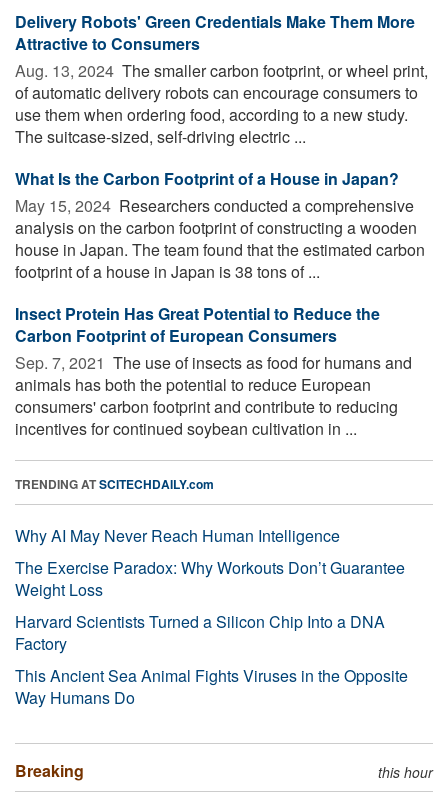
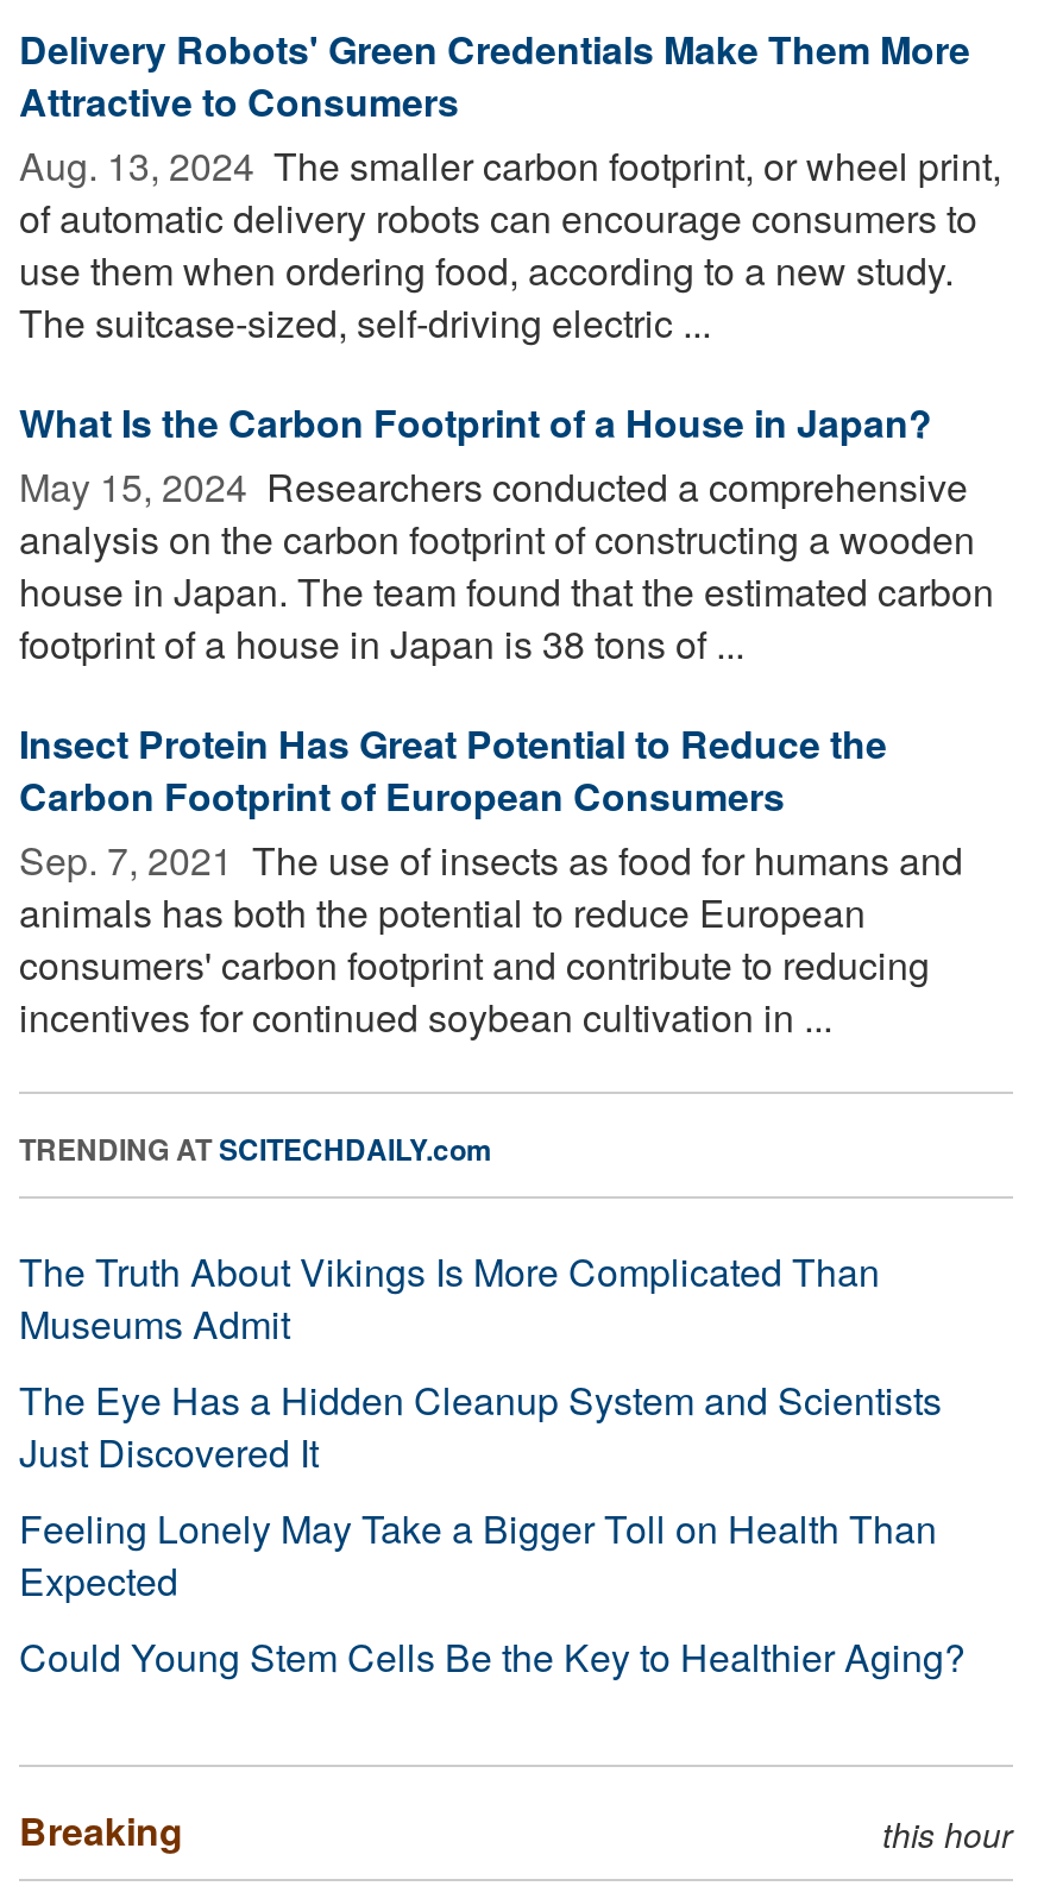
- Why AI May Never Reach Human Intelligence
- The Exercise Paradox: Why Workouts Don’t Guarantee
- Weight Loss
- Harvard Scientists Turned a Silicon Chip Into a DNA
- Factory
- This Ancient Sea Animal Fights Viruses in the Opposite
- Way Humans Do
+ The Truth About Vikings Is More Complicated Than
+ Museums Admit
+ The Eye Has a Hidden Cleanup System and Scientists
+ Just Discovered It
+ Feeling Lonely May Take a Bigger Toll on Health Than
+ Expected
+ Could Young Stem Cells Be the Key to Healthier Aging?
